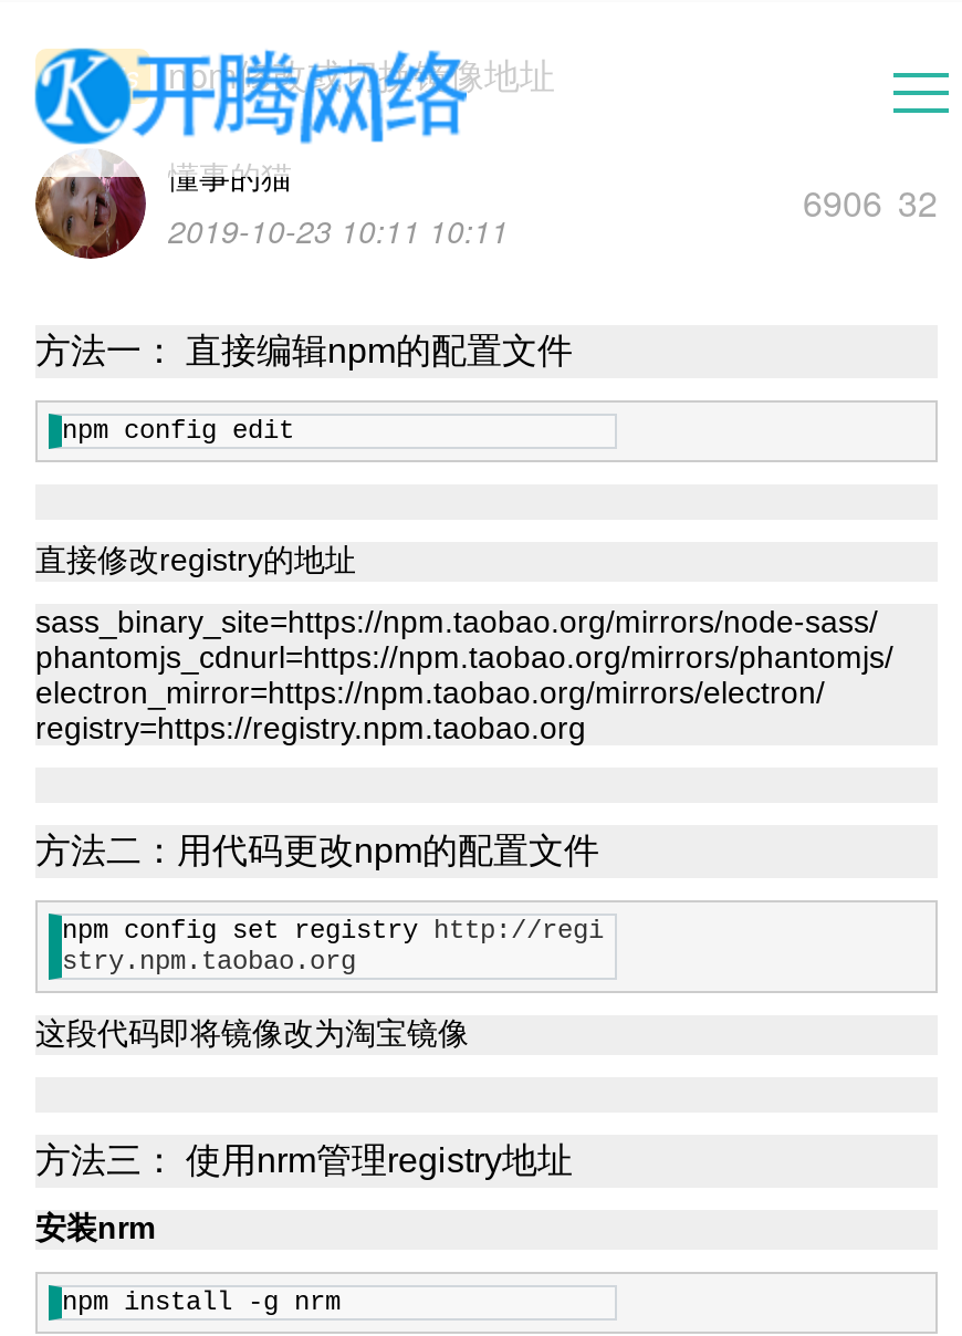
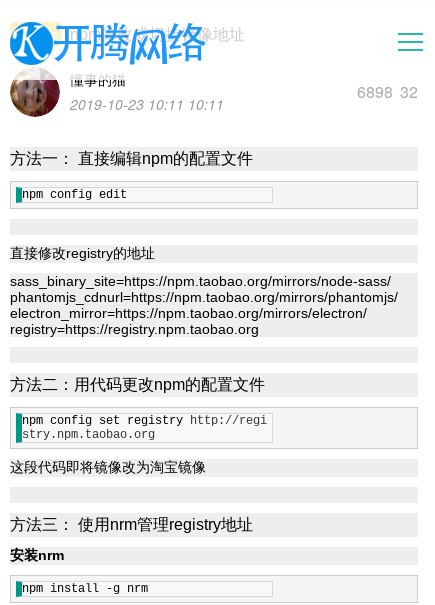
- 6906 32
+ 6898 32
